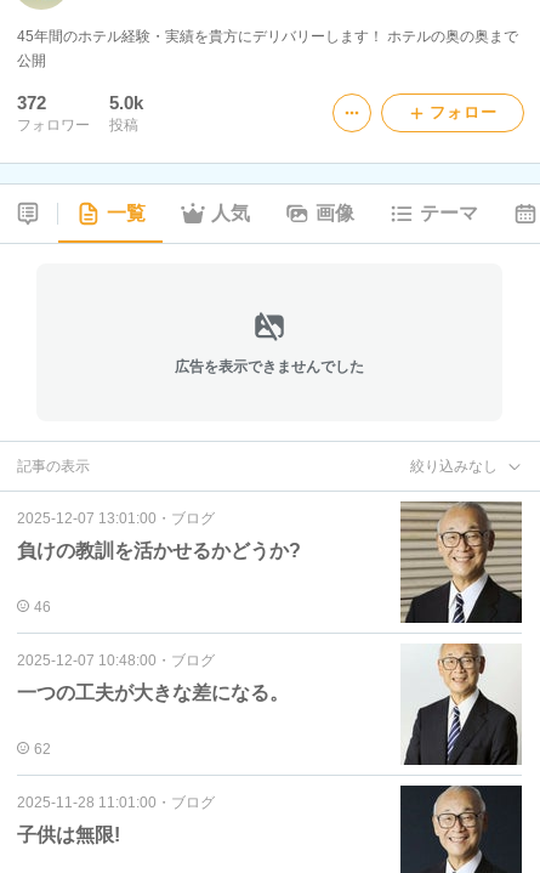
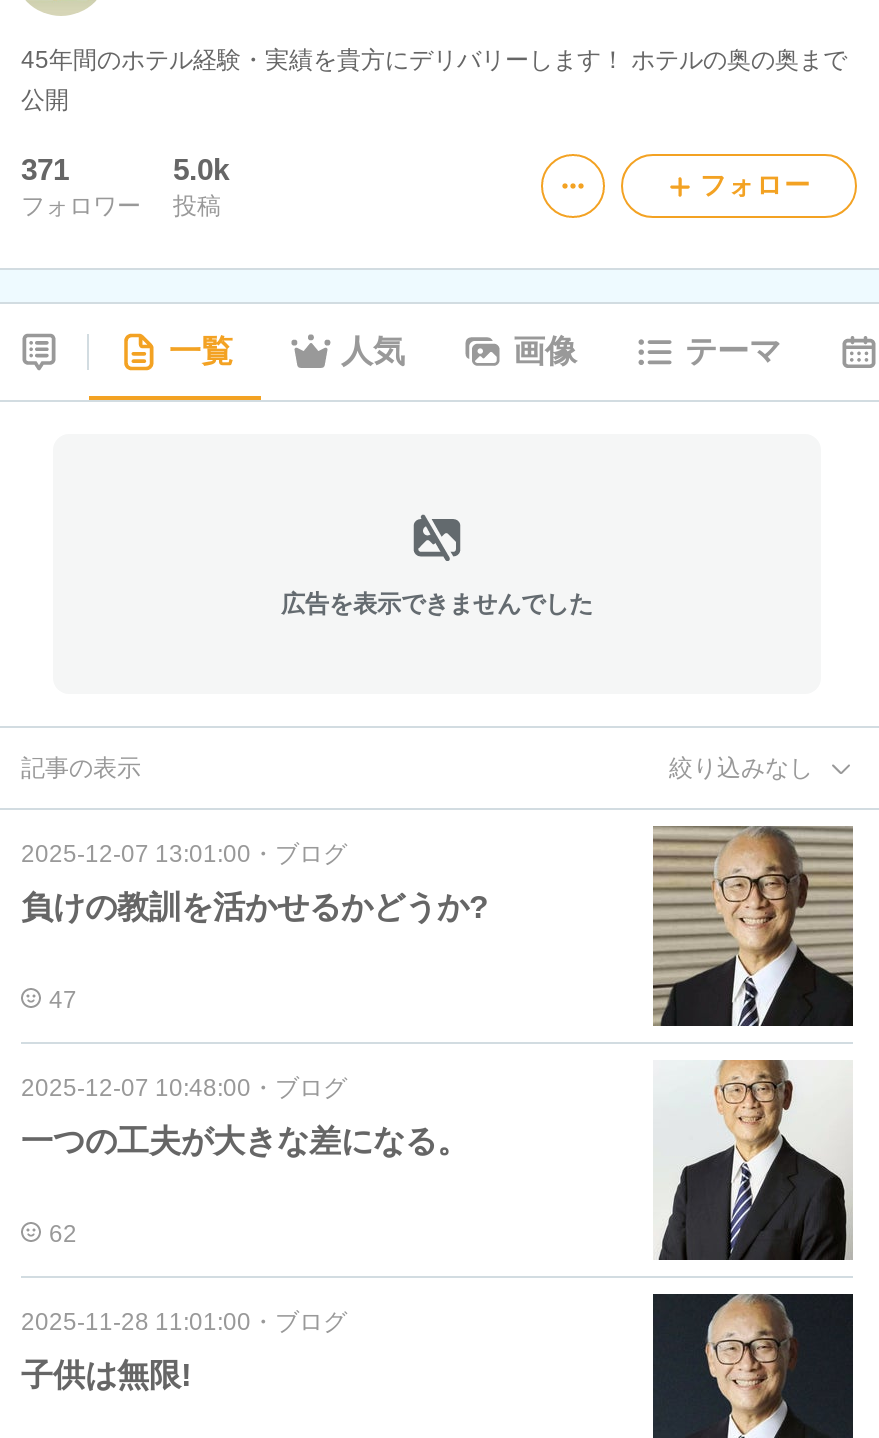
- 372
+ 371

- 46
+ 47
